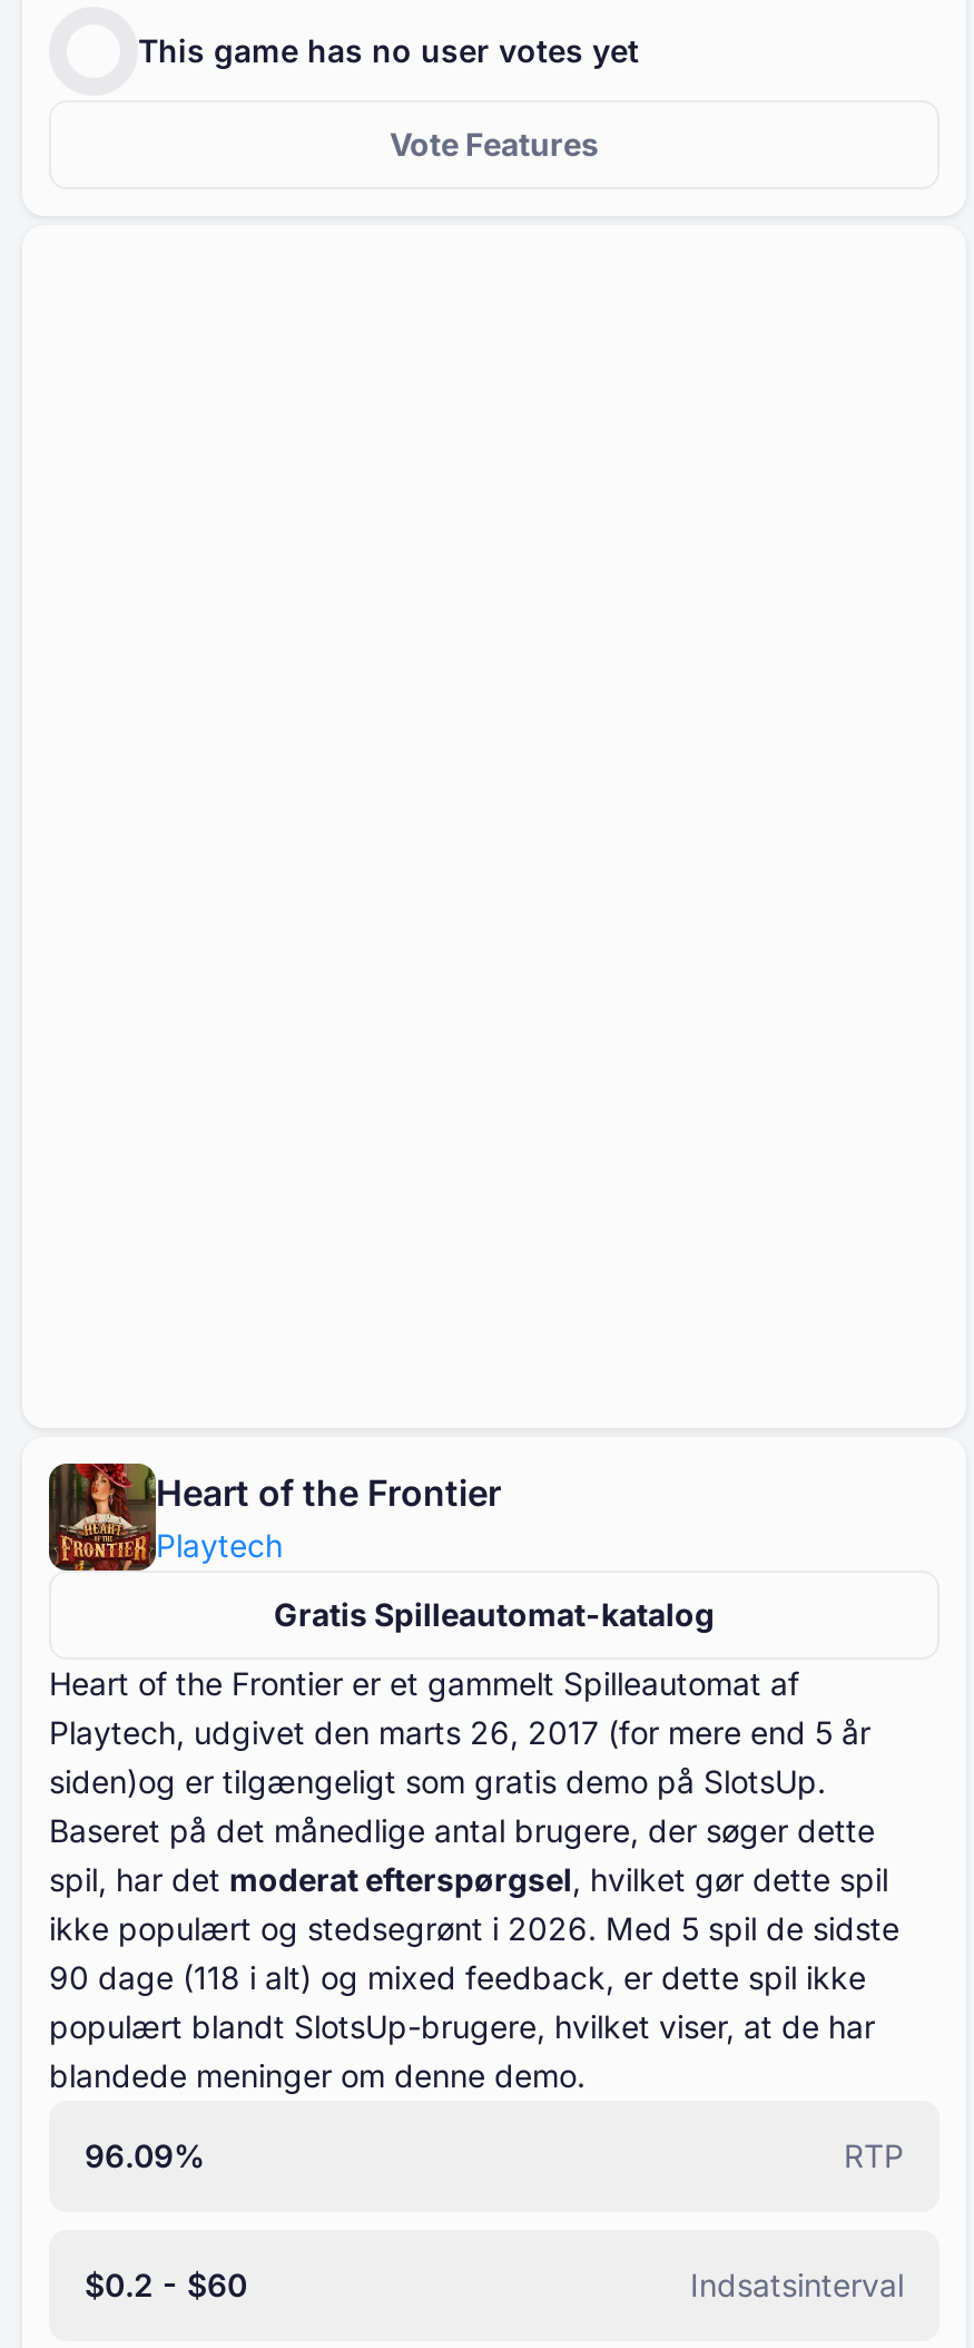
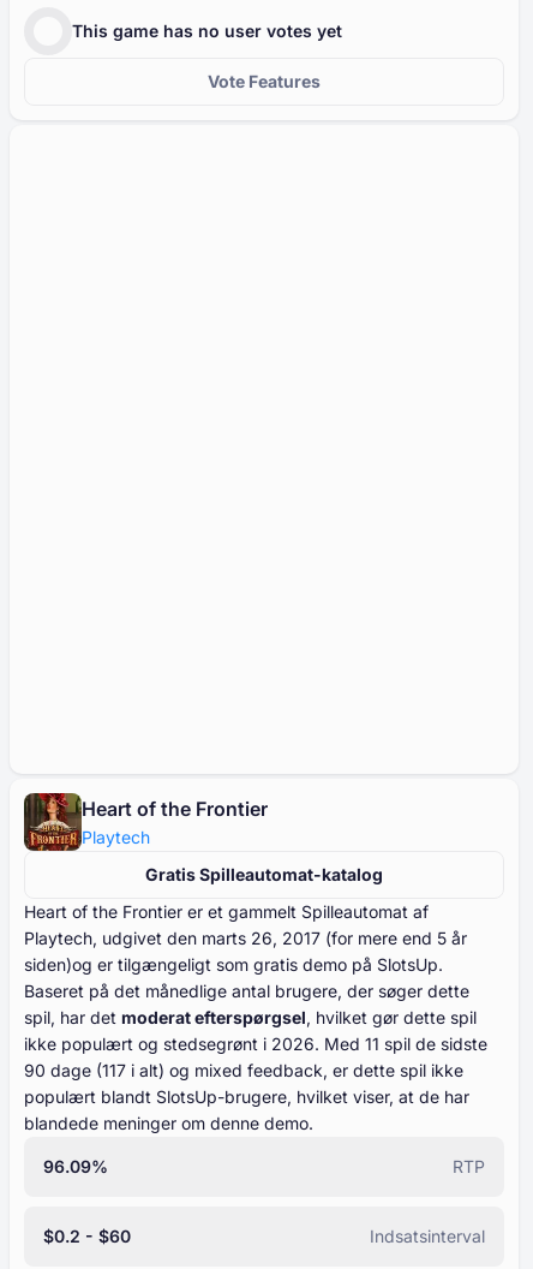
- ikke populært og stedsegrønt i 2026. Med 5 spil de sidste
+ ikke populært og stedsegrønt i 2026. Med 11 spil de sidste

- 90 dage (118 i alt) og mixed feedback, er dette spil ikke
+ 90 dage (117 i alt) og mixed feedback, er dette spil ikke
